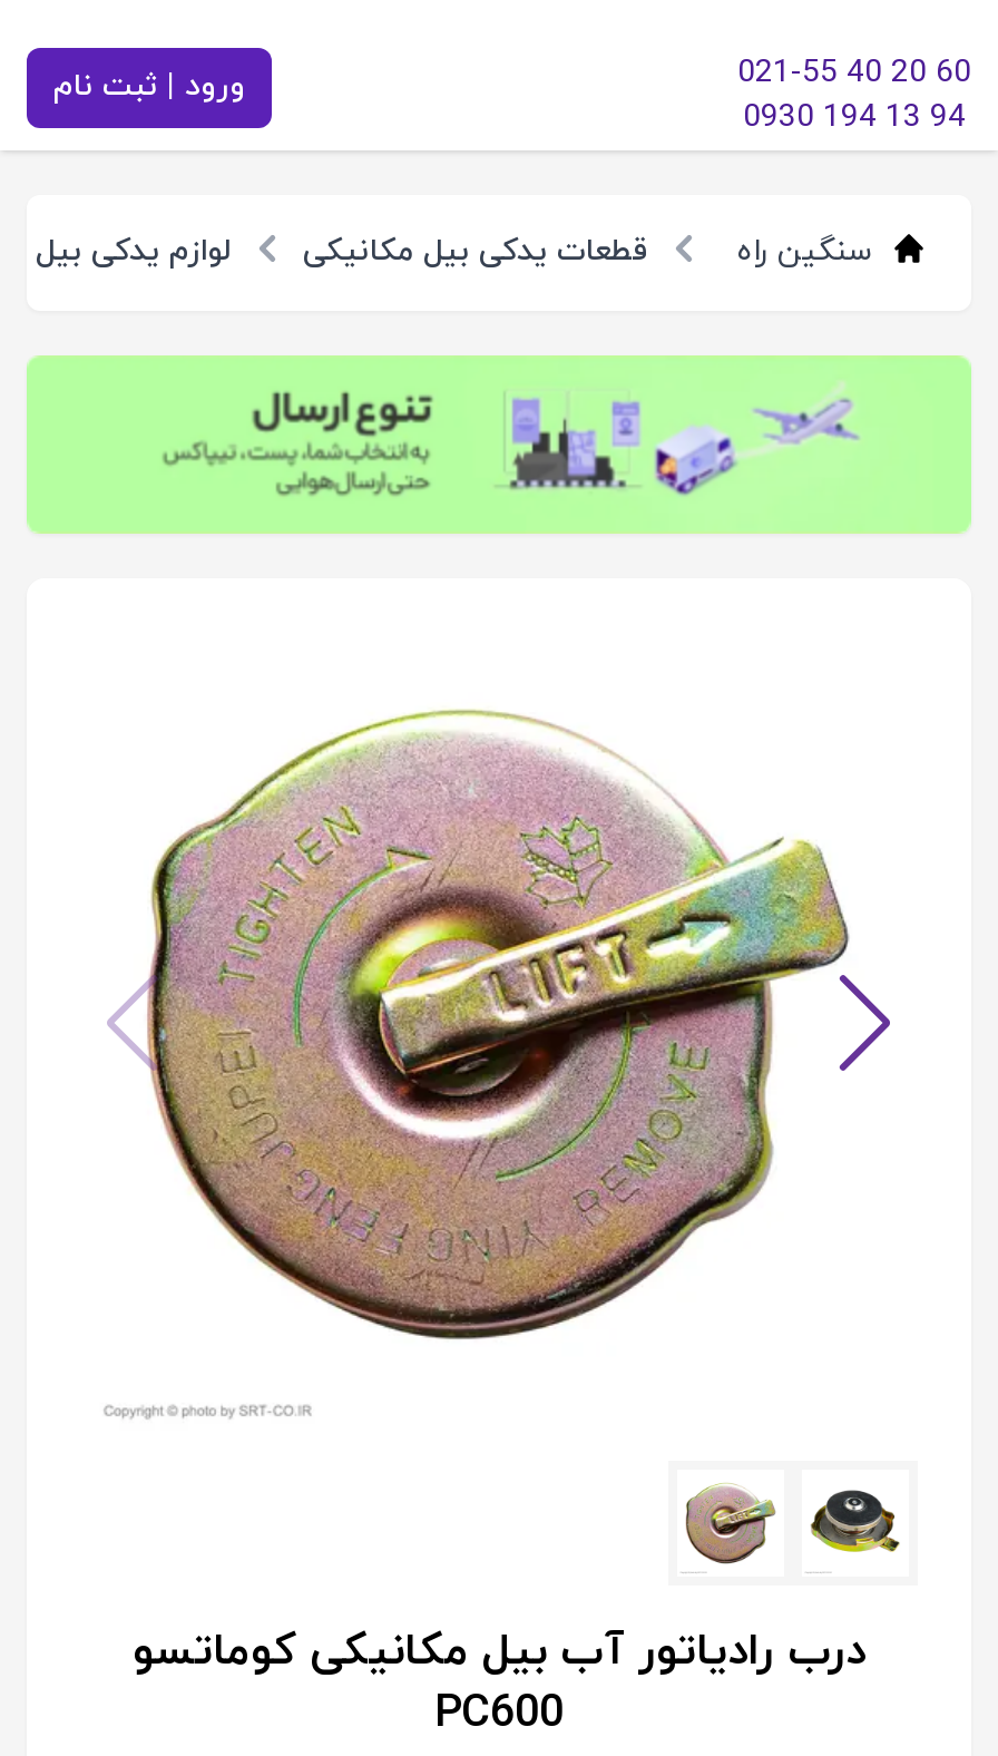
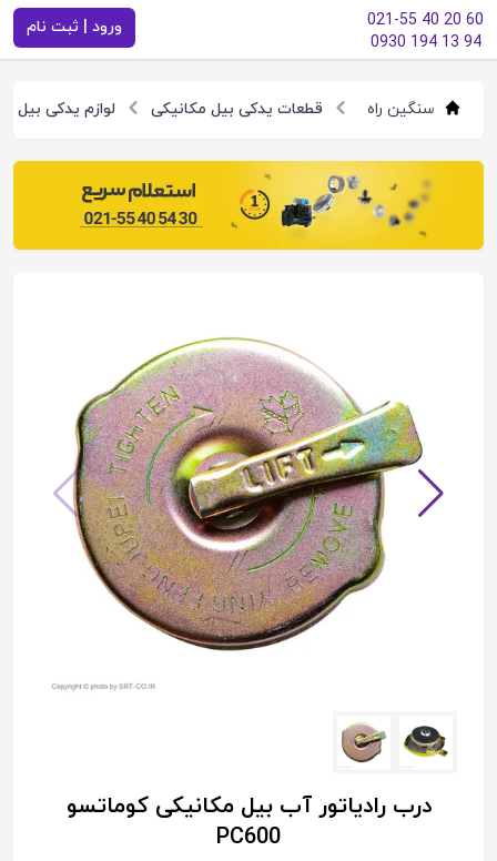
- [image]
+ [image]
